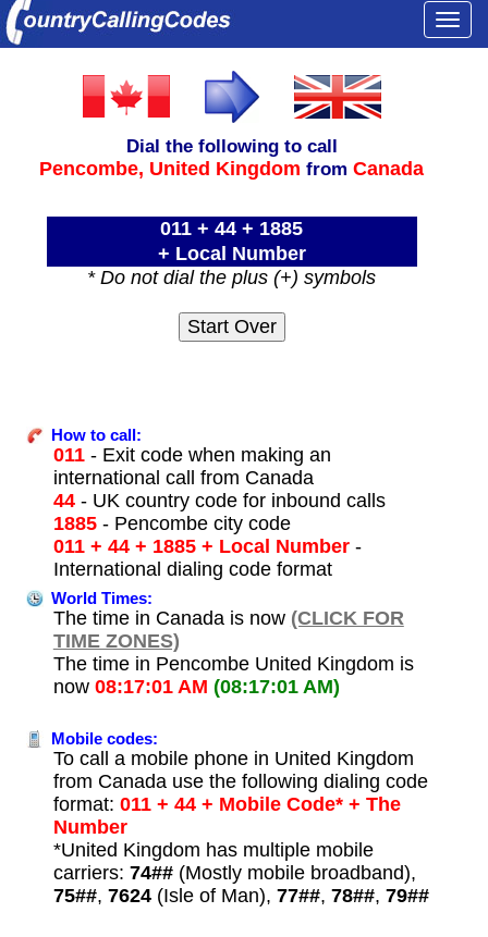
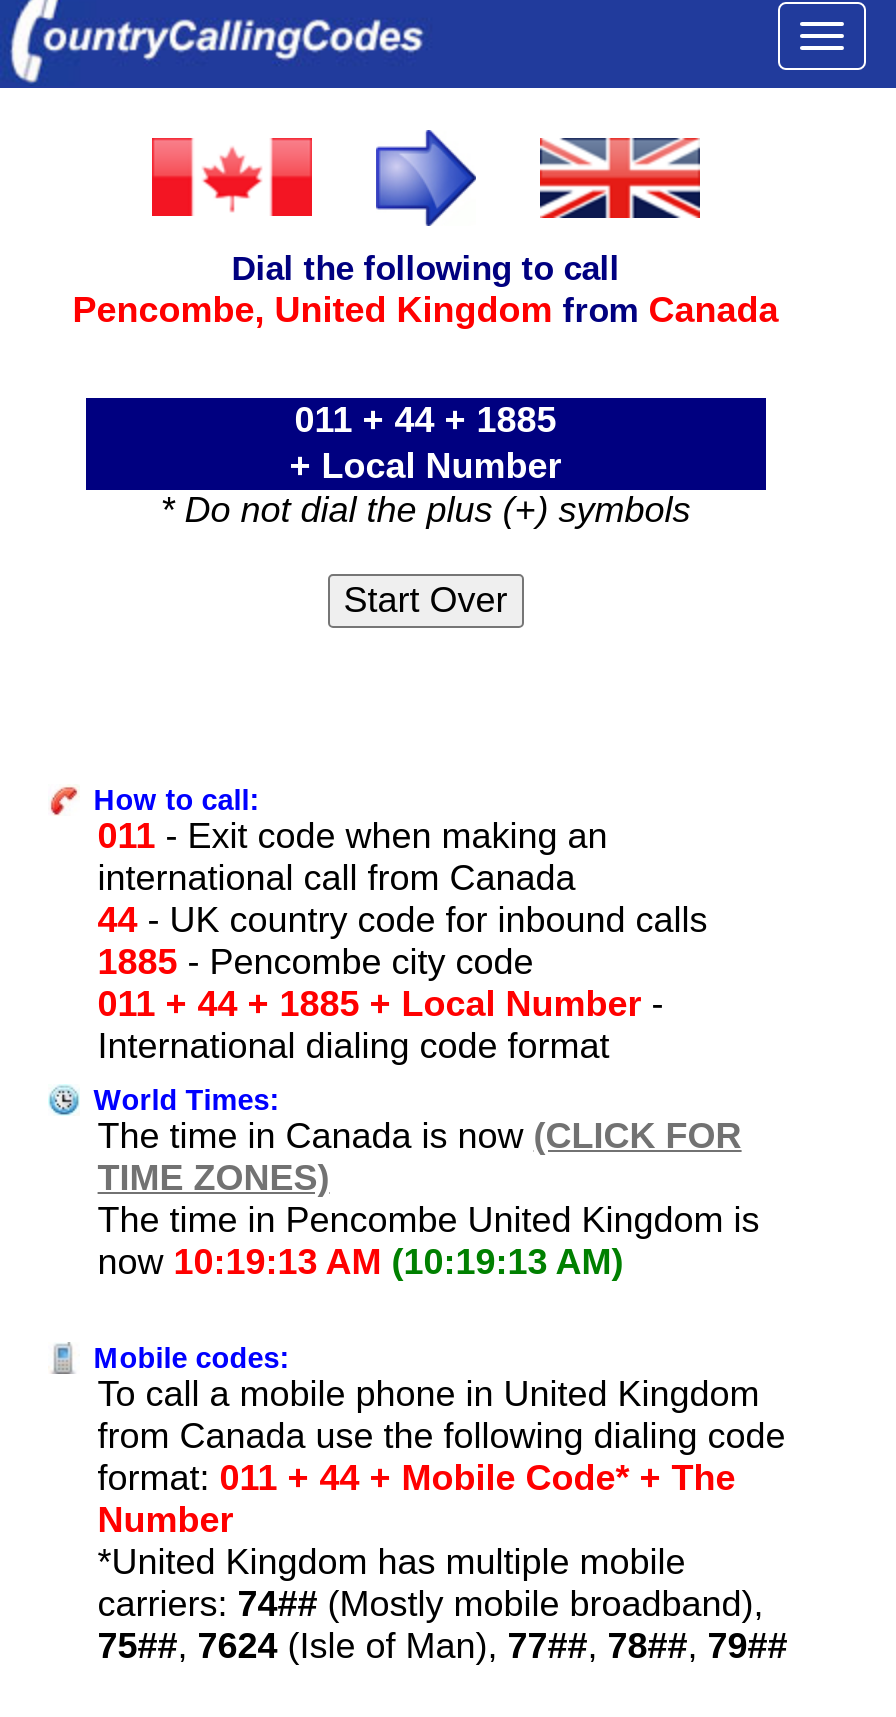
- now 08:17:01 AM (08:17:01 AM)
+ now 10:19:13 AM (10:19:13 AM)
